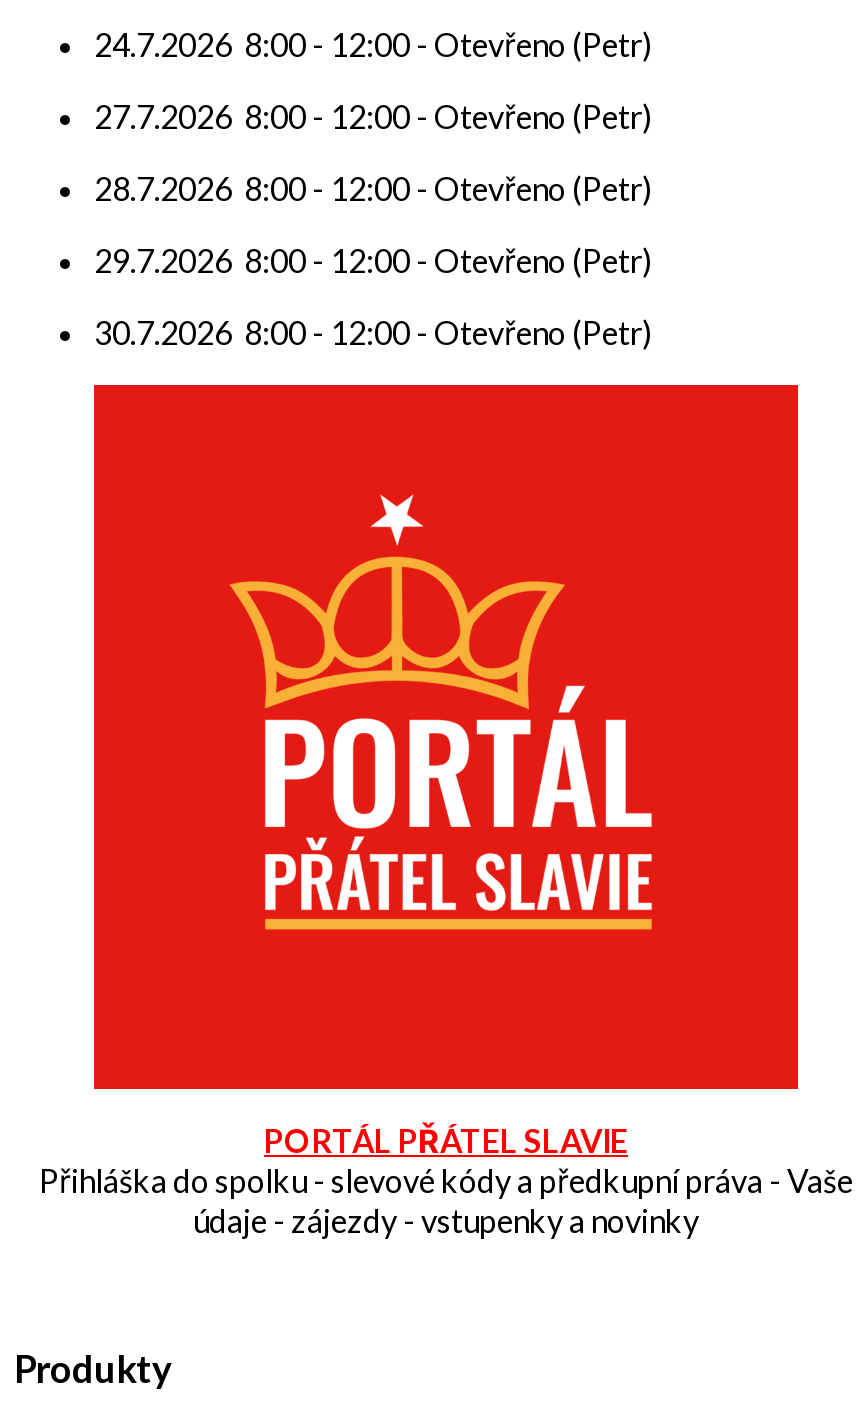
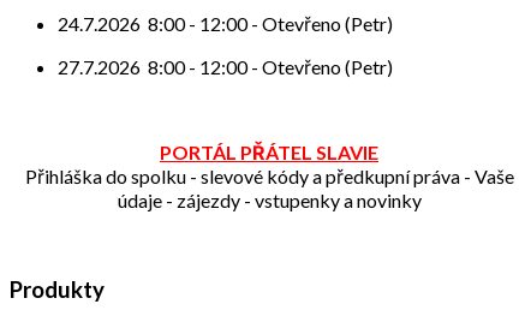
- 28.7.2026 8:00 - 12:00 - Otevřeno (Petr)
- 29.7.2026 8:00 - 12:00 - Otevřeno (Petr)
- 30.7.2026 8:00 - 12:00 - Otevřeno (Petr)

- [image]
